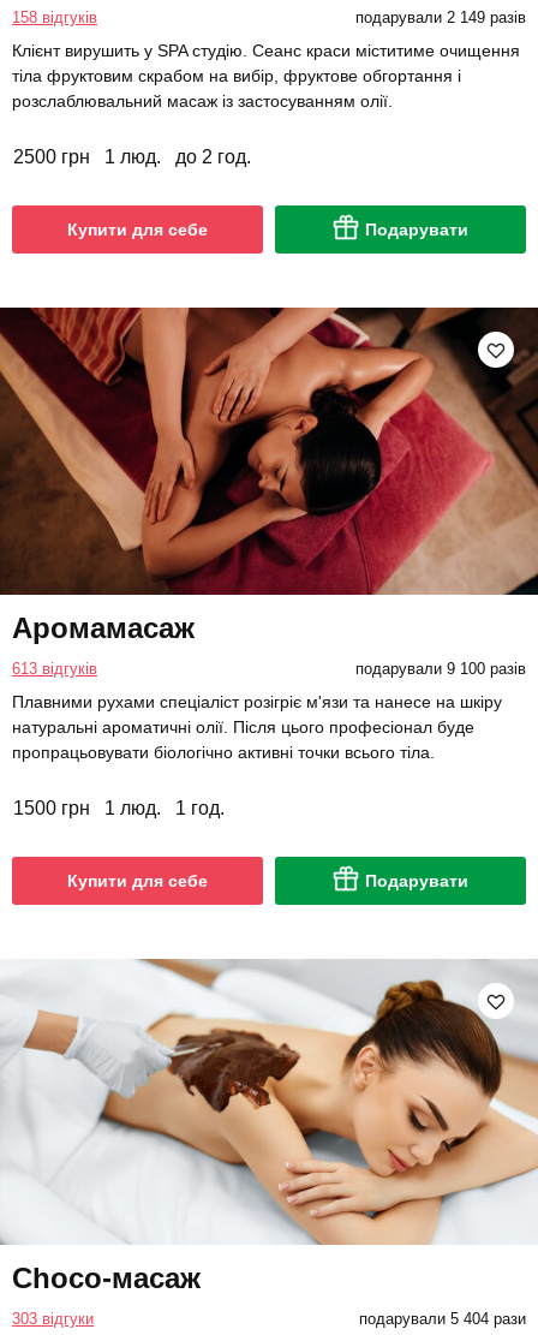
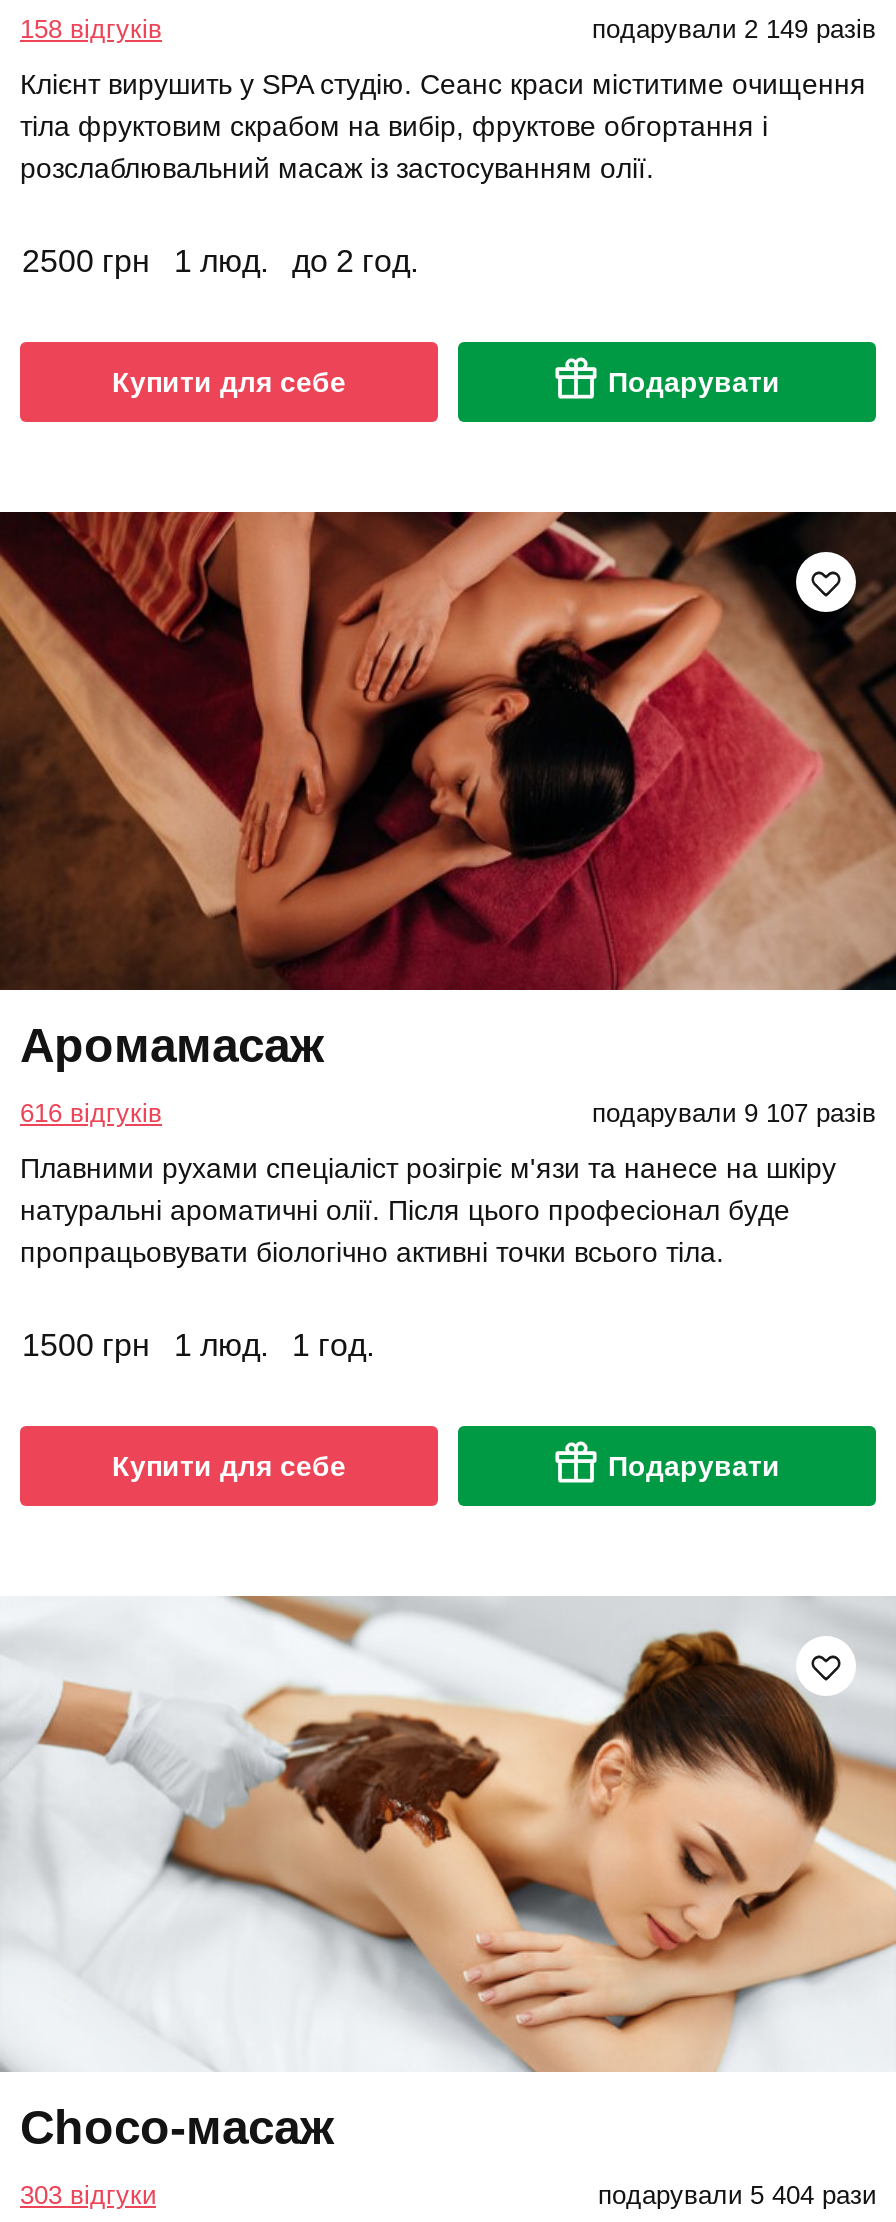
- 613 відгуків
+ 616 відгуків

- подарували 9 100 разів
+ подарували 9 107 разів
